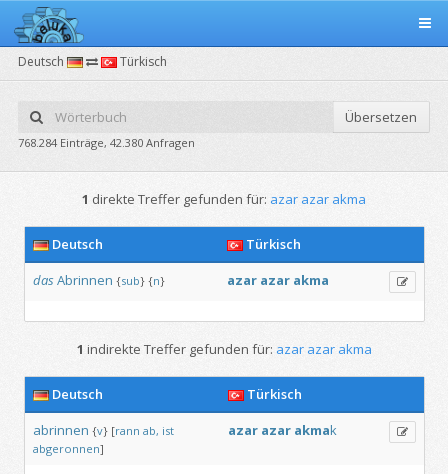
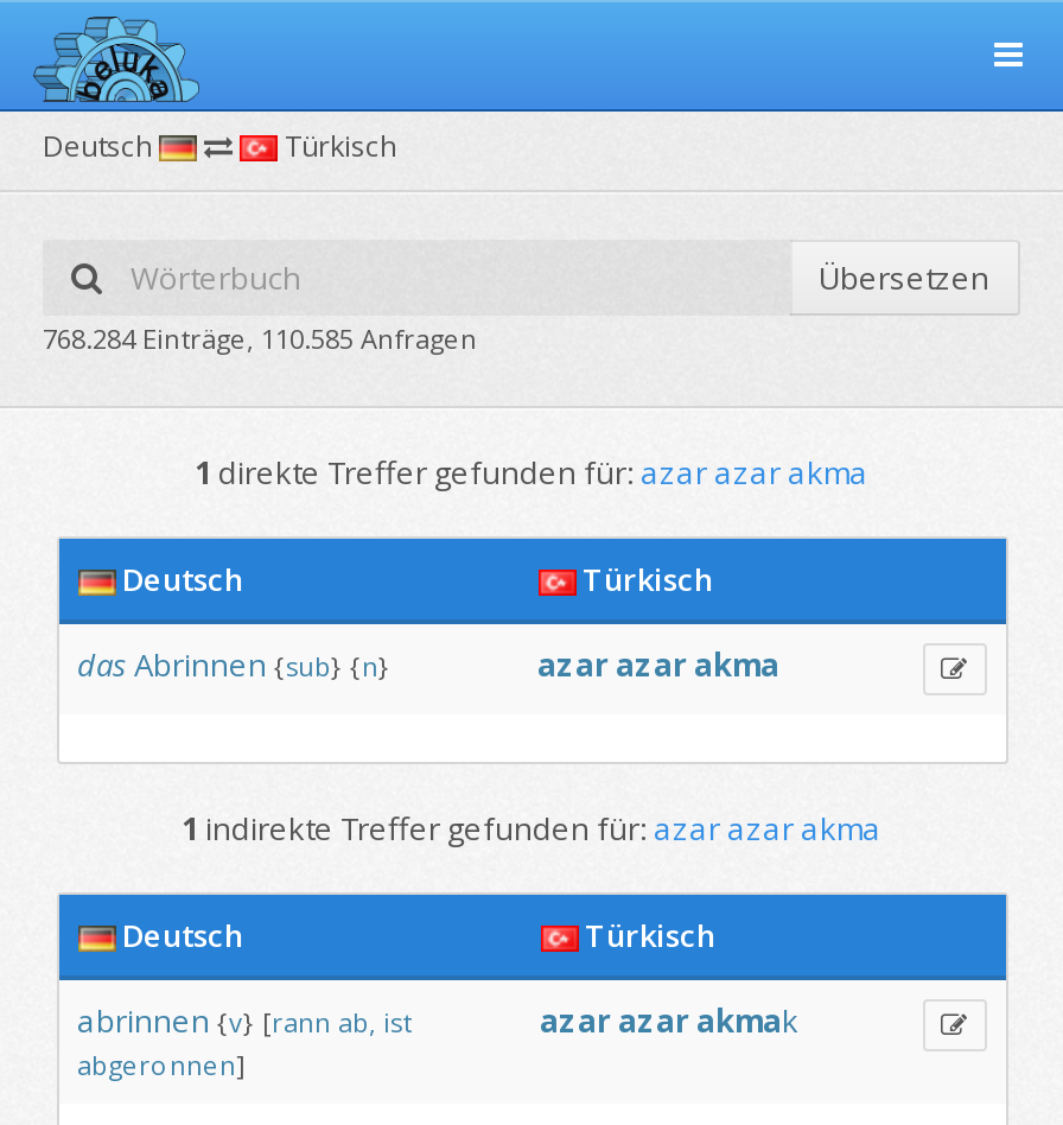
- 768.284 Einträge, 42.380 Anfragen
+ 768.284 Einträge, 110.585 Anfragen
